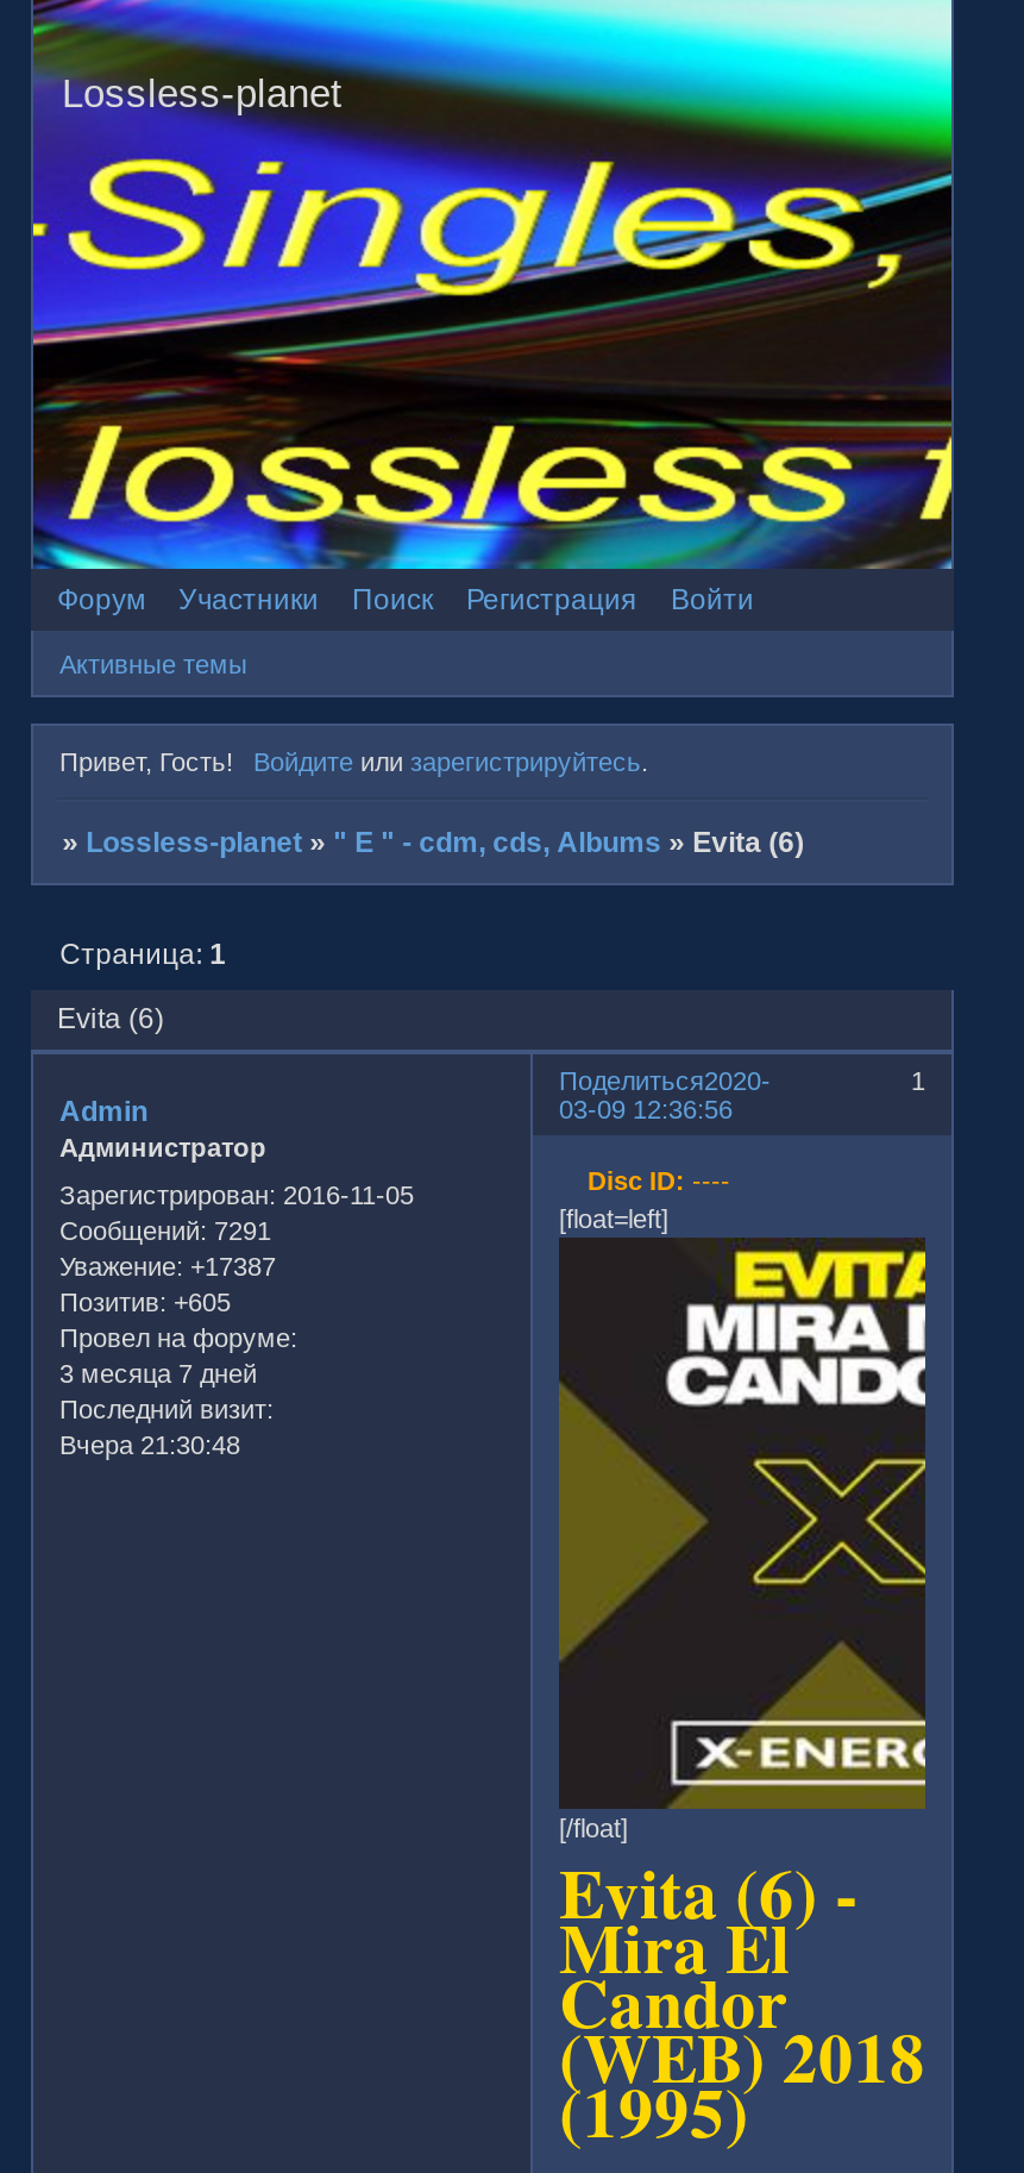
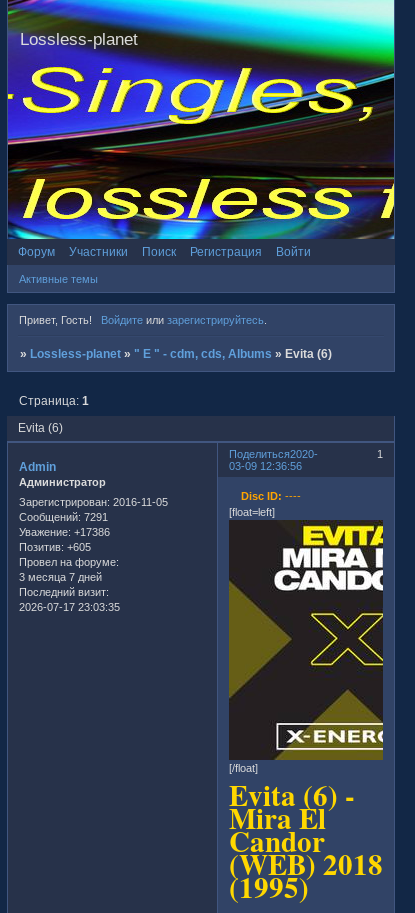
- Уважение: +17387
+ Уважение: +17386

- Вчера 21:30:48
+ 2026-07-17 23:03:35
